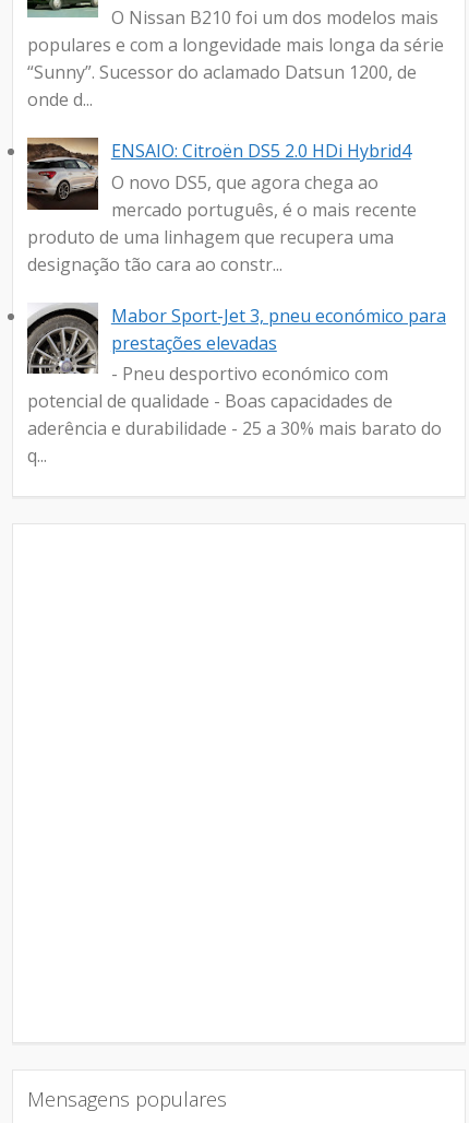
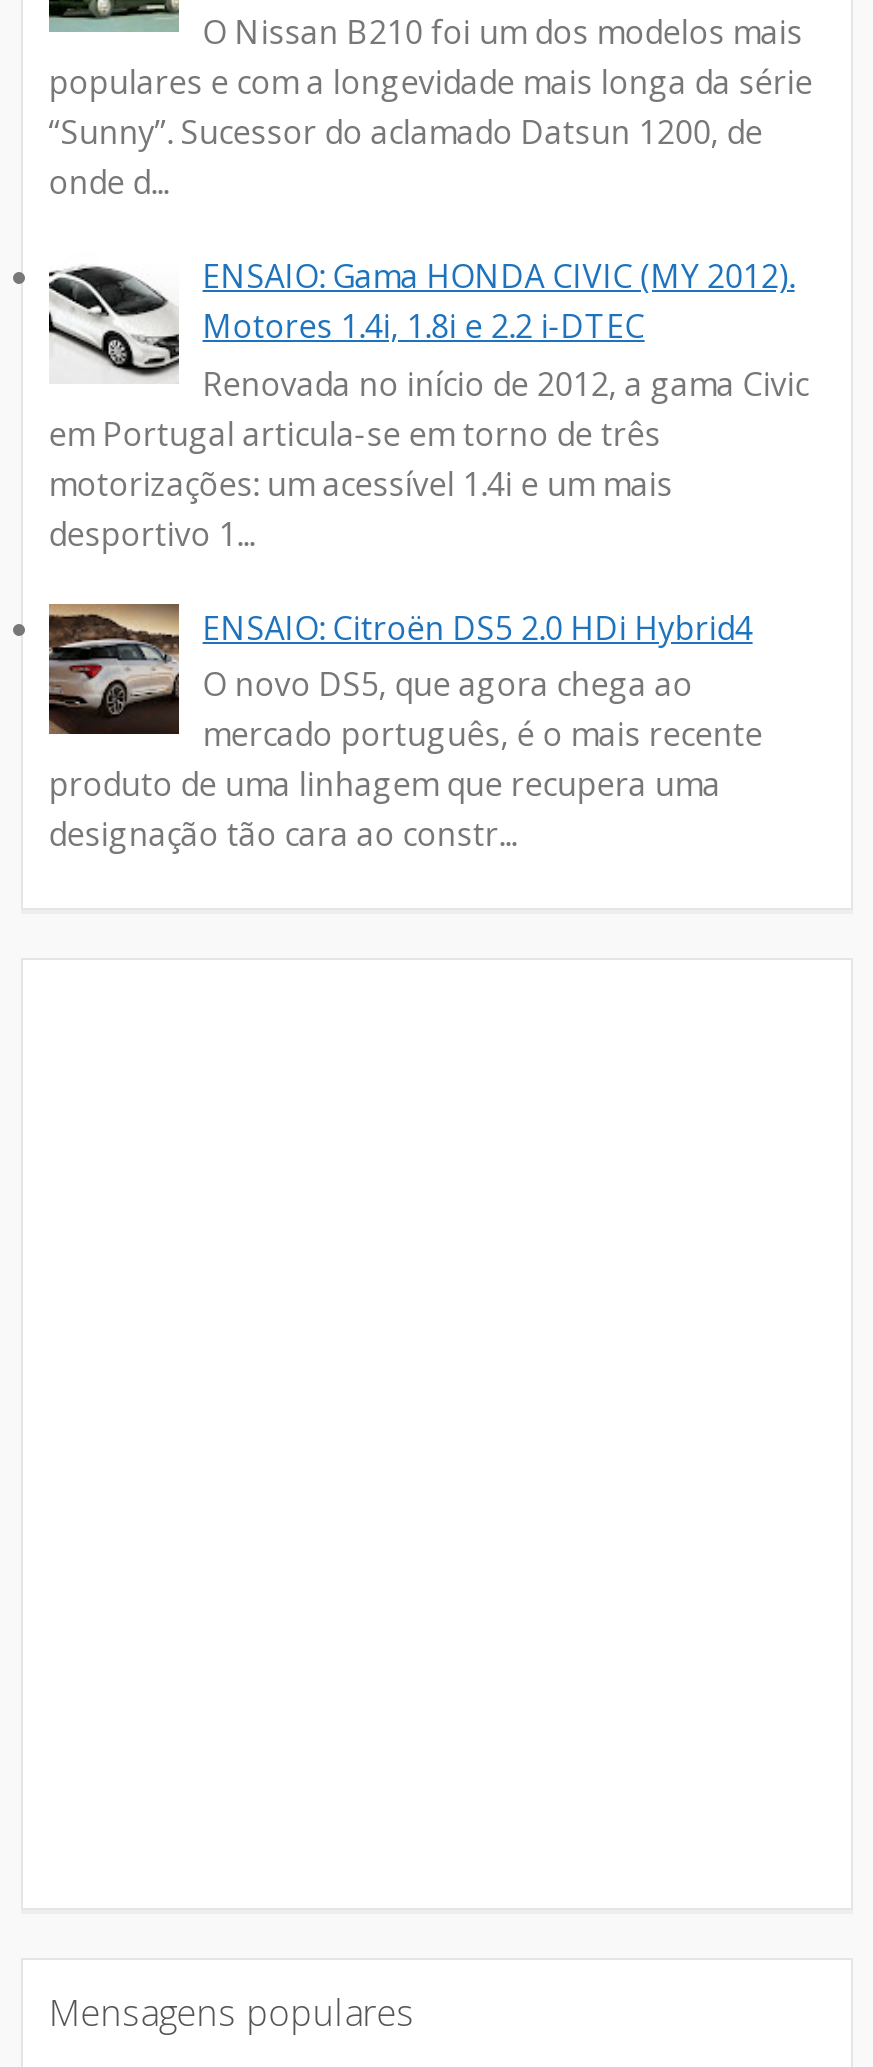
+ [image]
+ ENSAIO: Gama HONDA CIVIC (MY 2012).
+ Motores 1.4i, 1.8i e 2.2 i-DTEC
+ Renovada no início de 2012, a gama Civic
+ em Portugal articula-se em torno de três
+ motorizações: um acessível 1.4i e um mais
+ desportivo 1...

moved down: [image] | ENSAIO: Citroën DS5 2.0 HDi Hybrid4 | O novo DS5, que agora chega ao | mercado português, é o mais recente | produto de uma linhagem que recupera uma | designação tão cara ao constr...

- [image]
- Mabor Sport-Jet 3, pneu económico para
- prestações elevadas
- - Pneu desportivo económico com
- potencial de qualidade - Boas capacidades de
- aderência e durabilidade - 25 a 30% mais barato do
- q...
